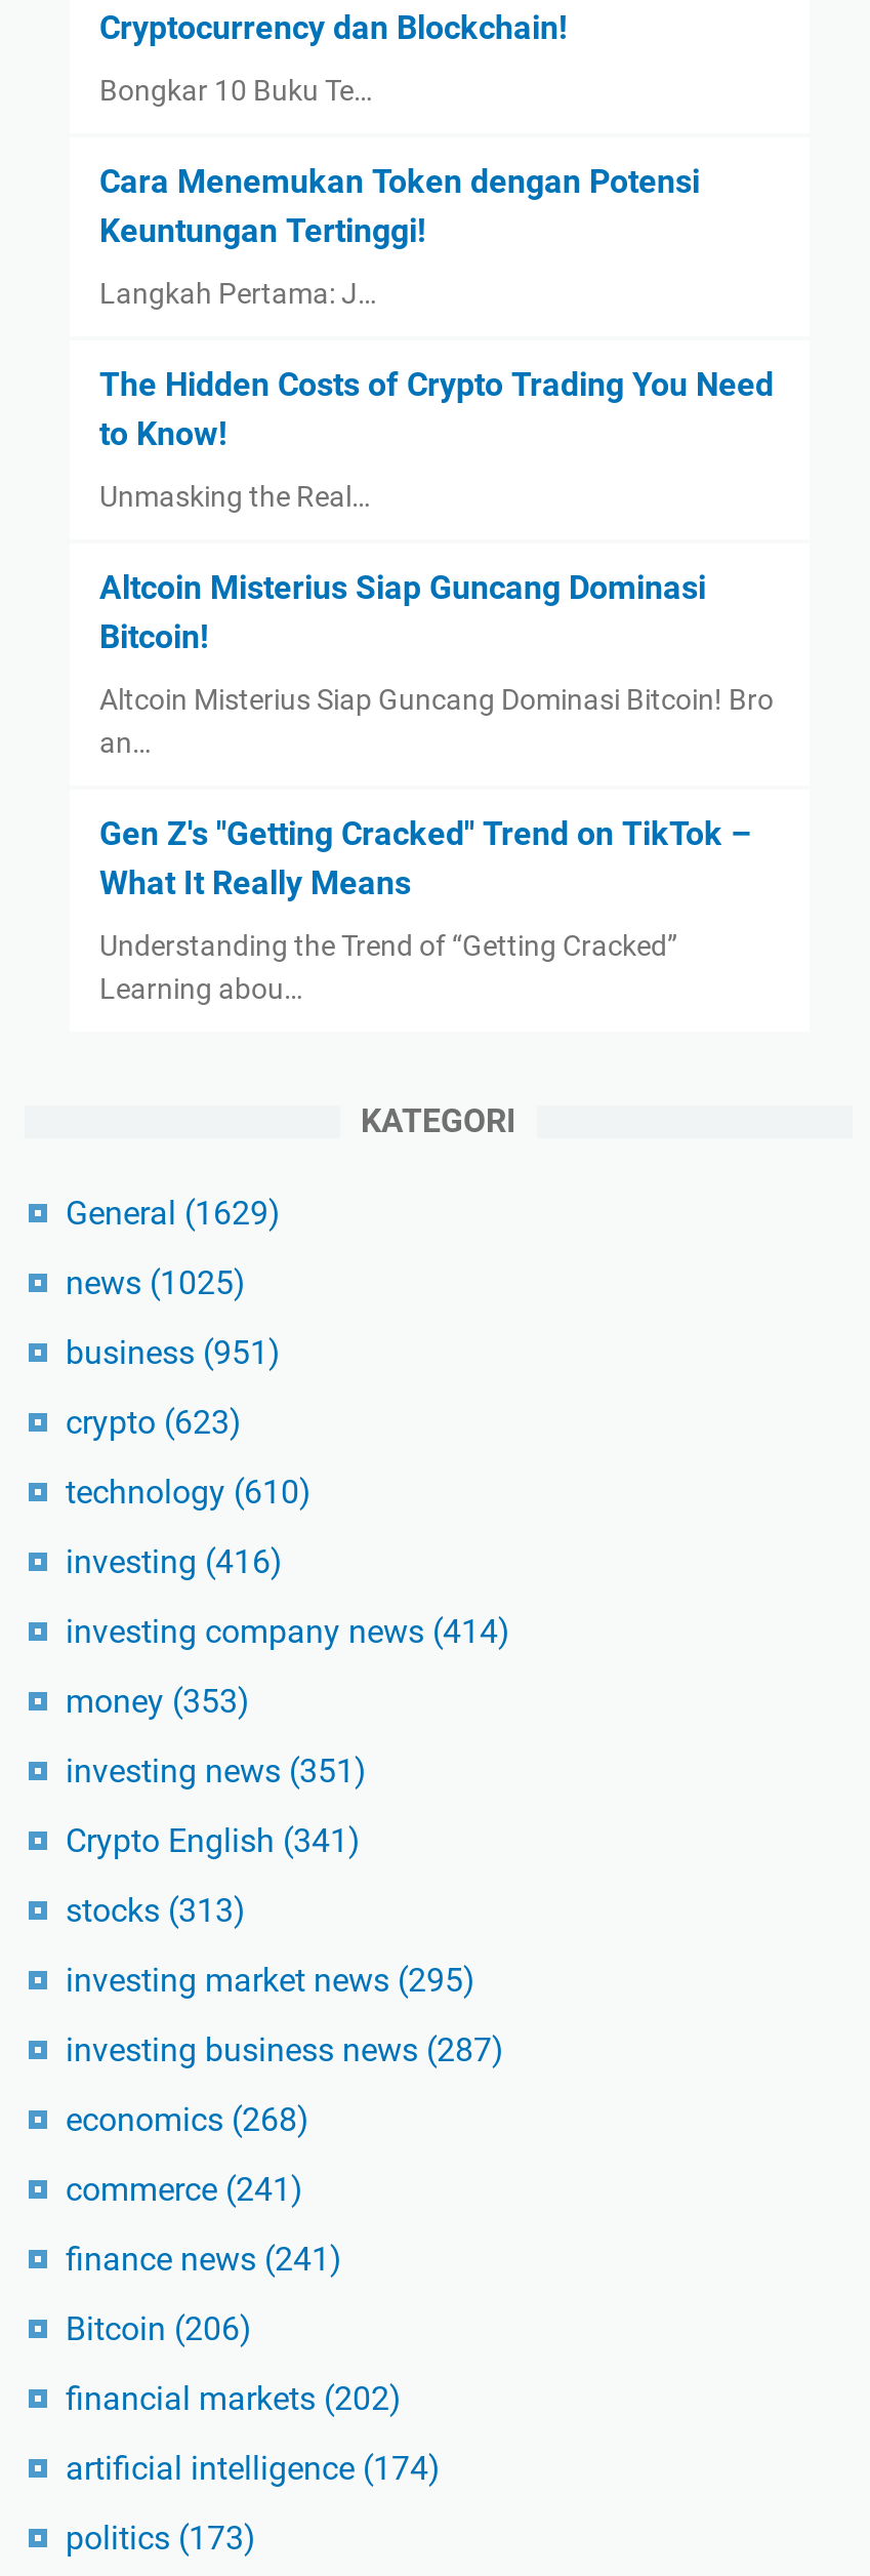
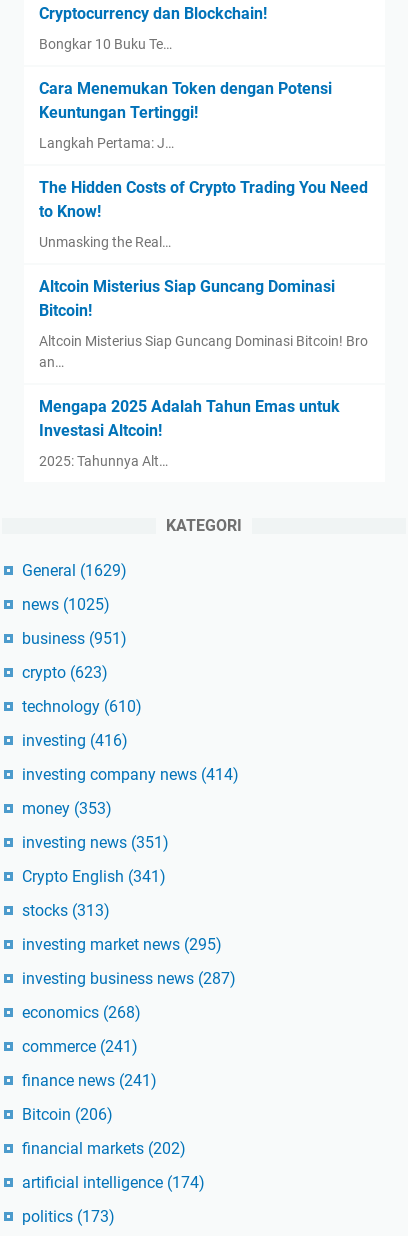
- Gen Z's "Getting Cracked" Trend on TikTok –
- What It Really Means
+ Mengapa 2025 Adalah Tahun Emas untuk
+ Investasi Altcoin!

- Understanding the Trend of “Getting Cracked”
- Learning abou…
+ 2025: Tahunnya Alt…
